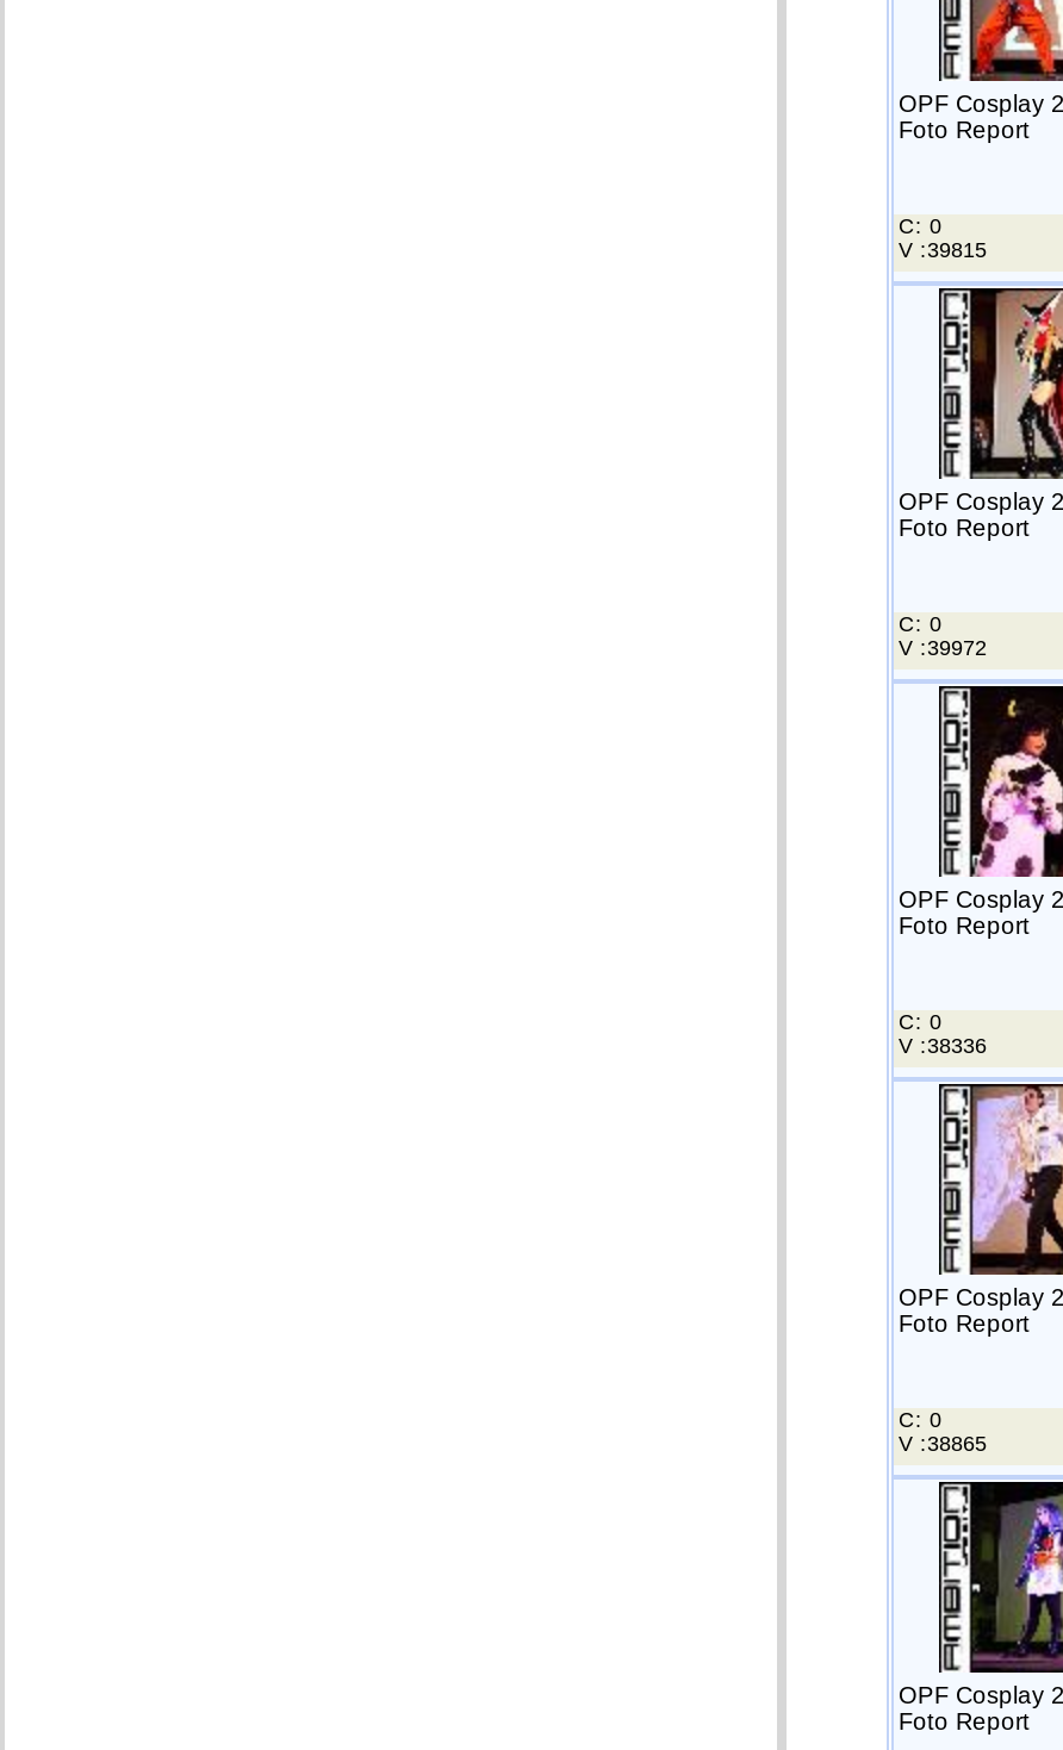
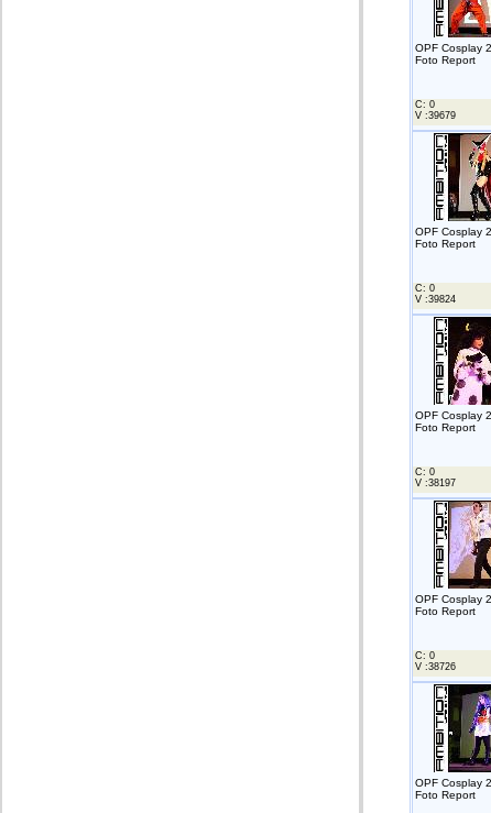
- V :39815
+ V :39679

- V :39972
+ V :39824

- V :38336
+ V :38197

- V :38865
+ V :38726
